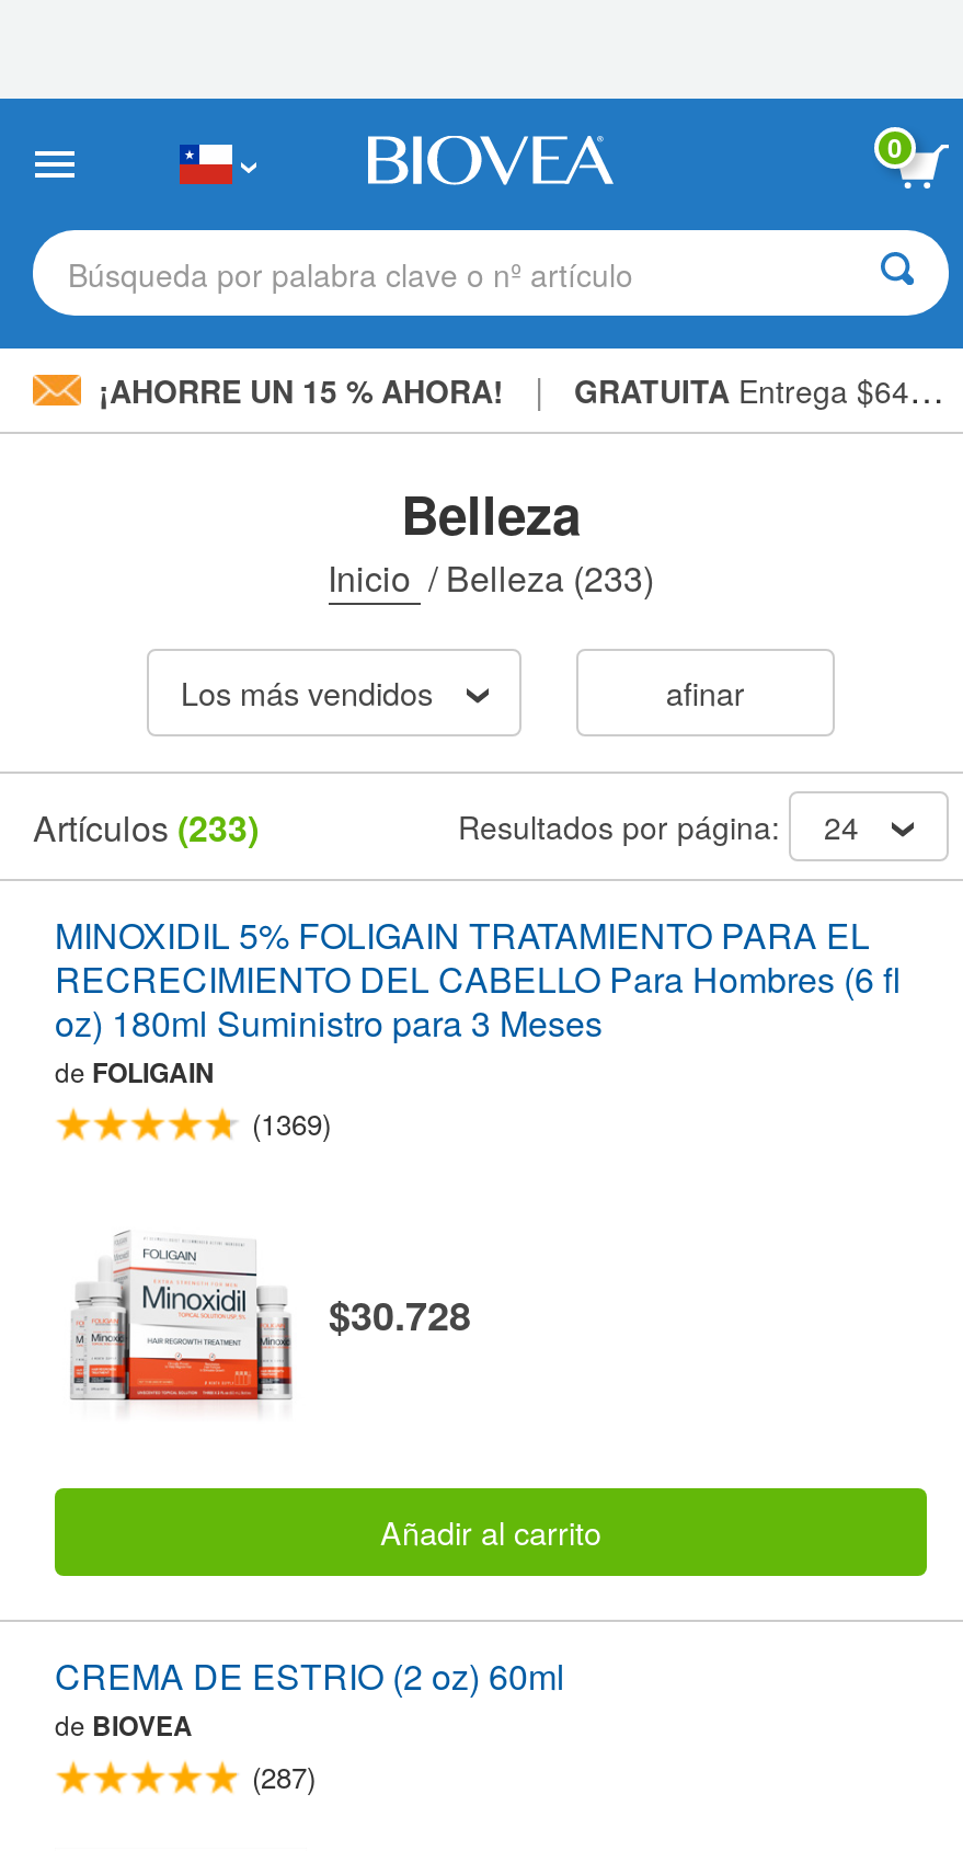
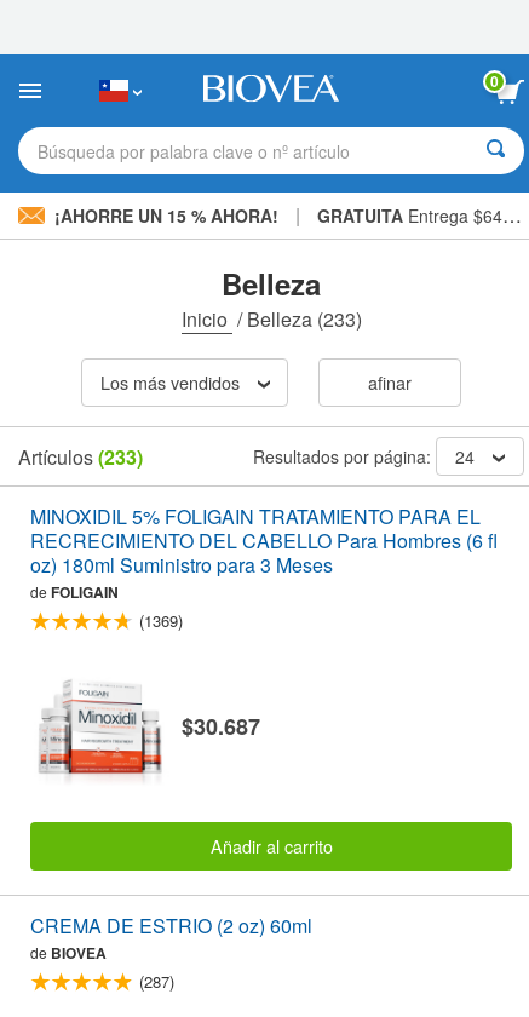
- $30.728
+ $30.687
